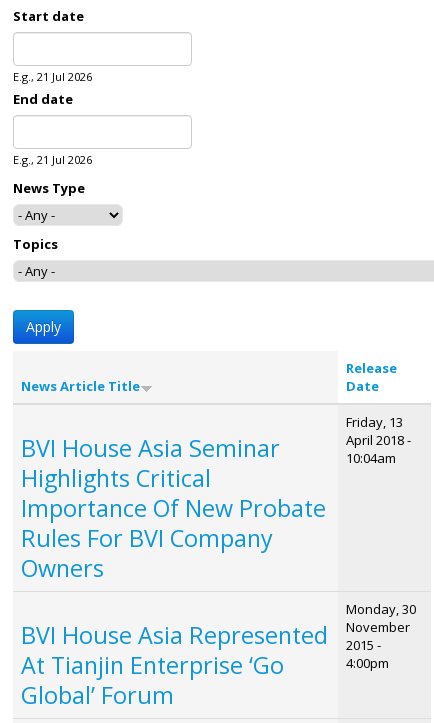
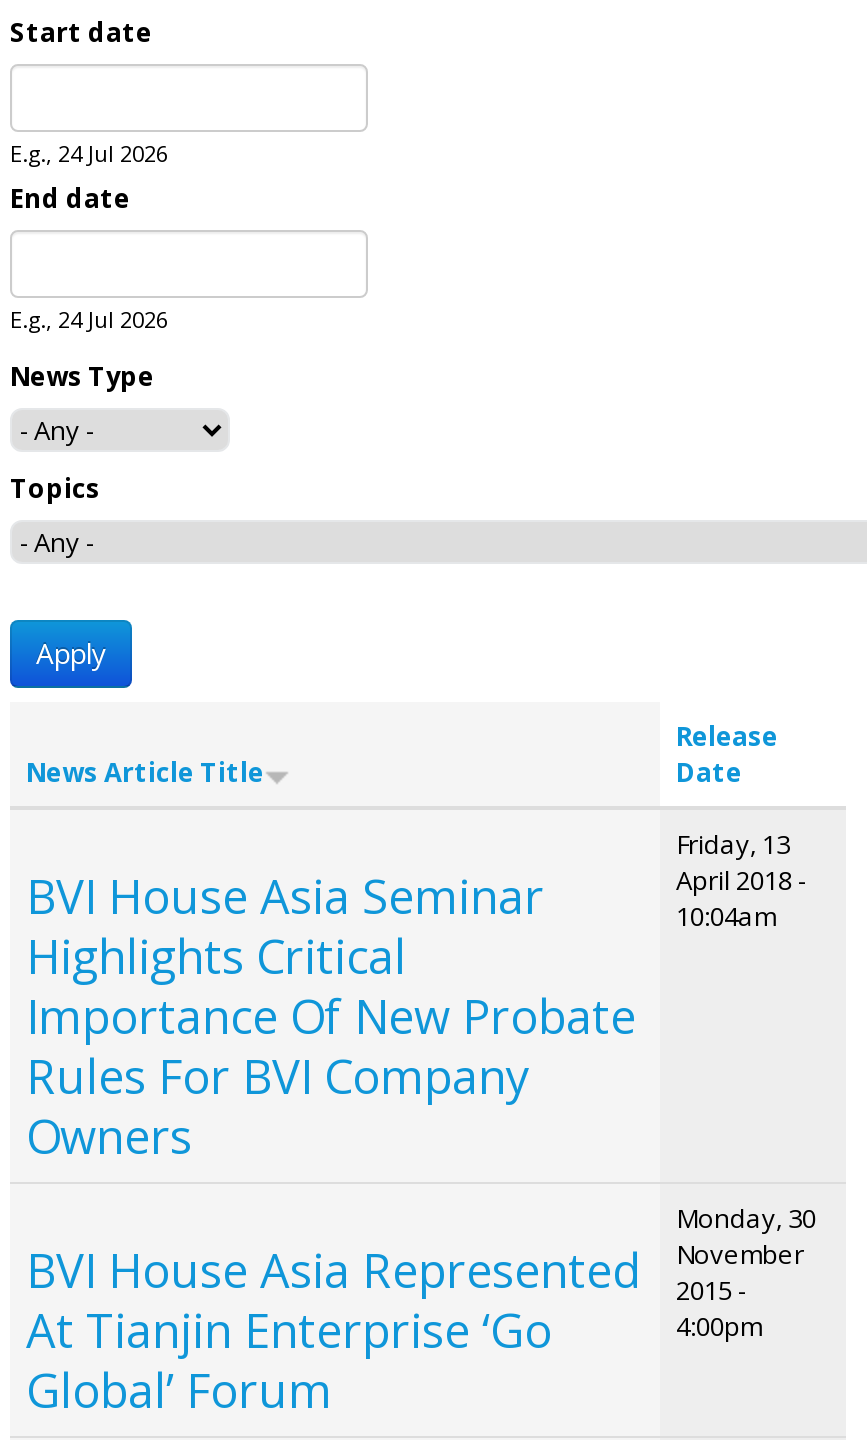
- E.g., 21 Jul 2026
+ E.g., 24 Jul 2026

- E.g., 21 Jul 2026
+ E.g., 24 Jul 2026
